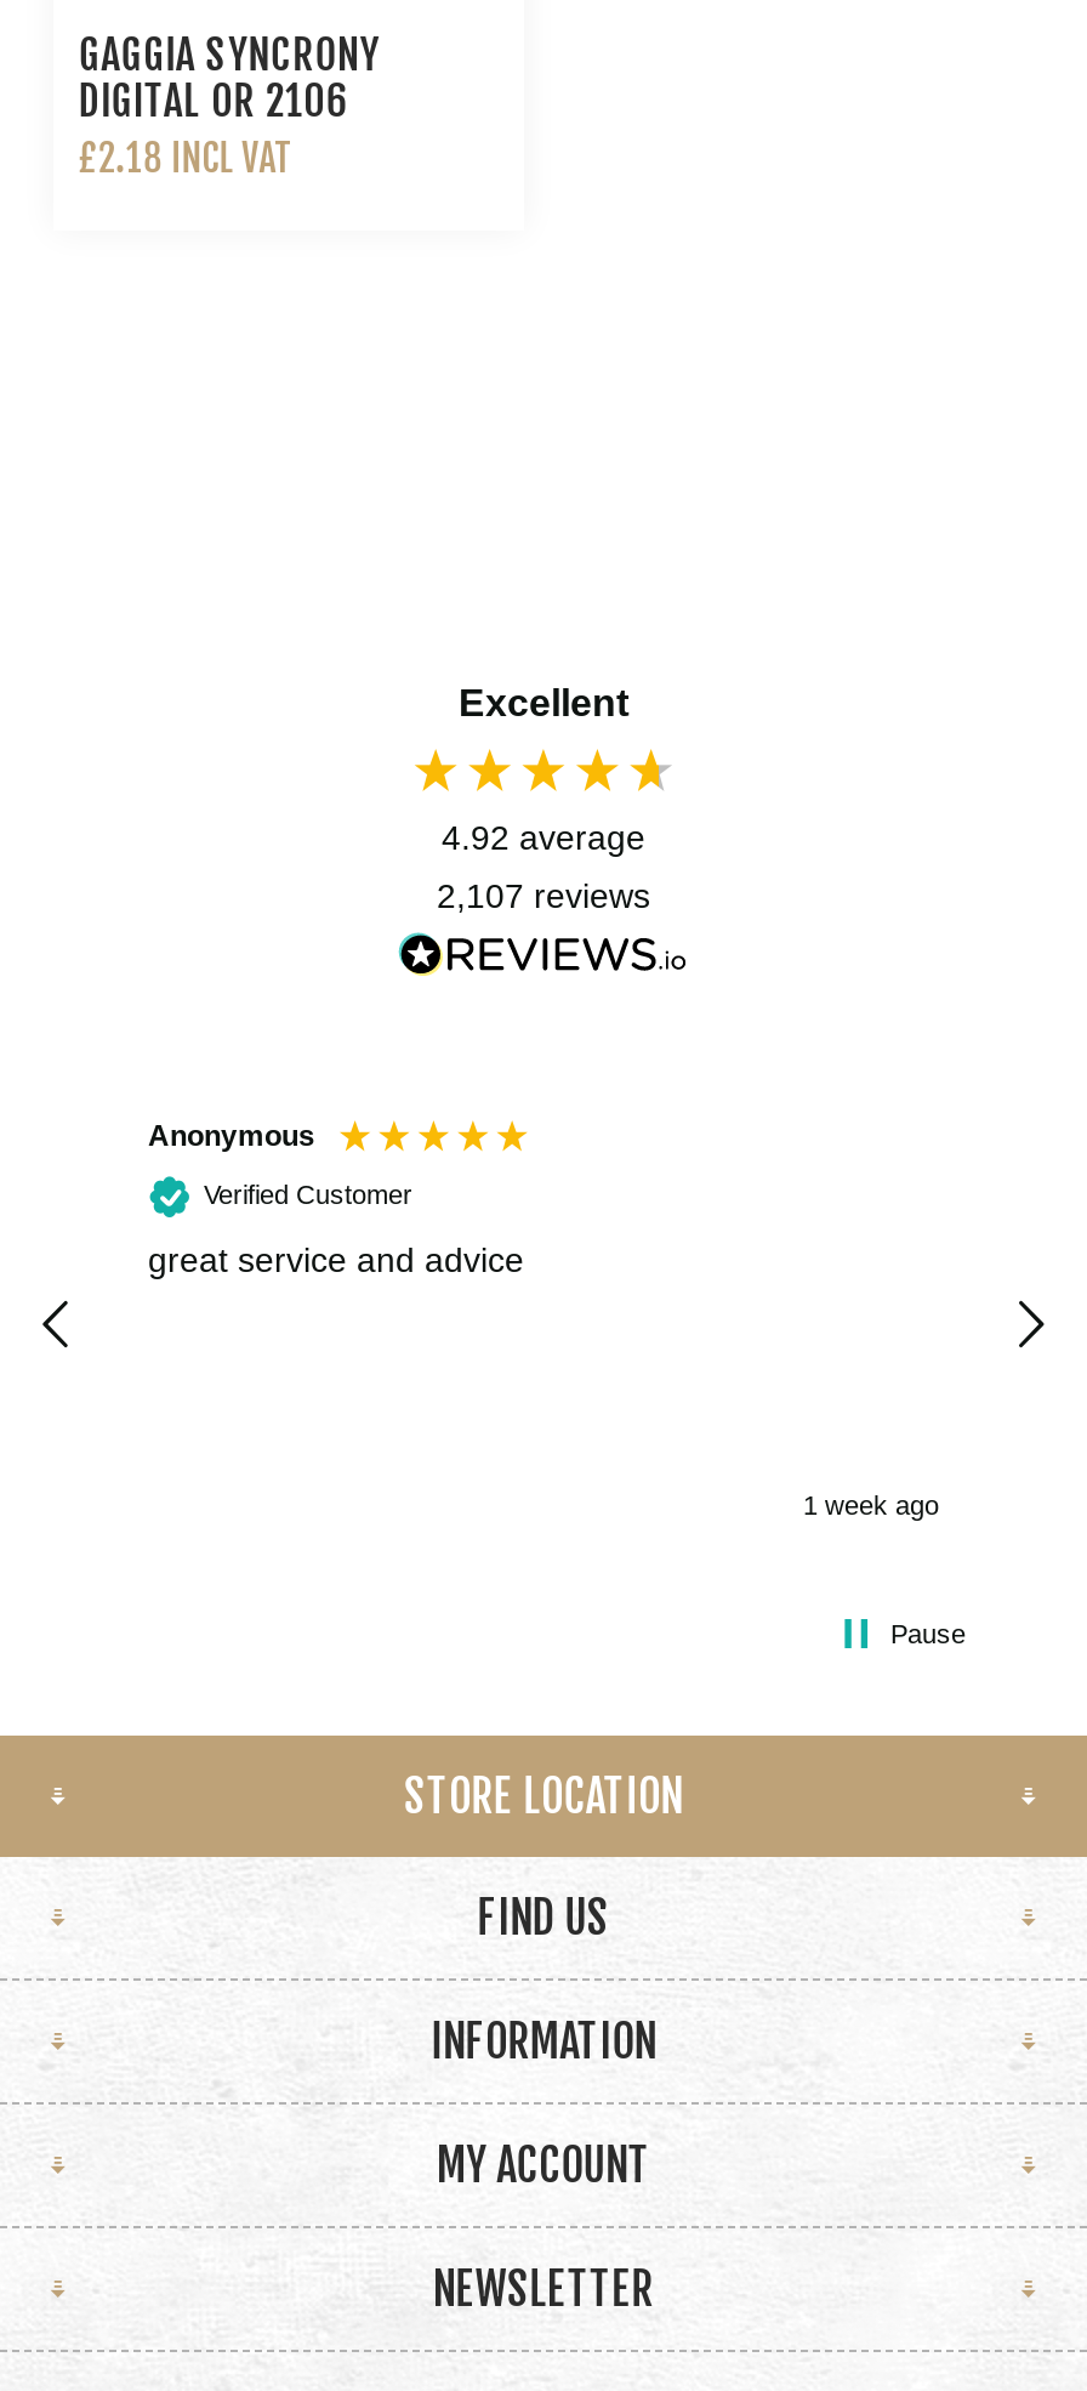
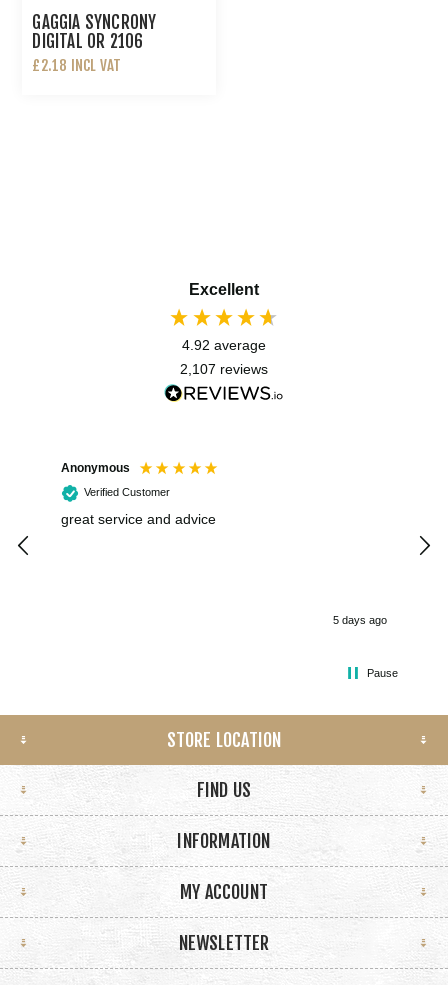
- 1 week ago
+ 5 days ago
